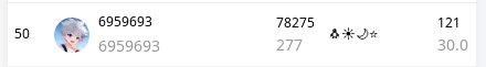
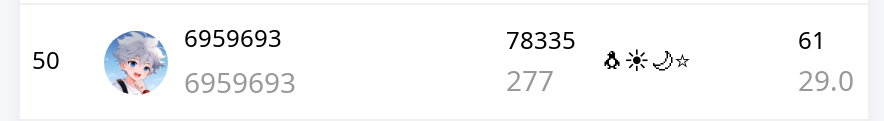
- 78275
+ 78335

- 121
+ 61

- 30.0
+ 29.0
